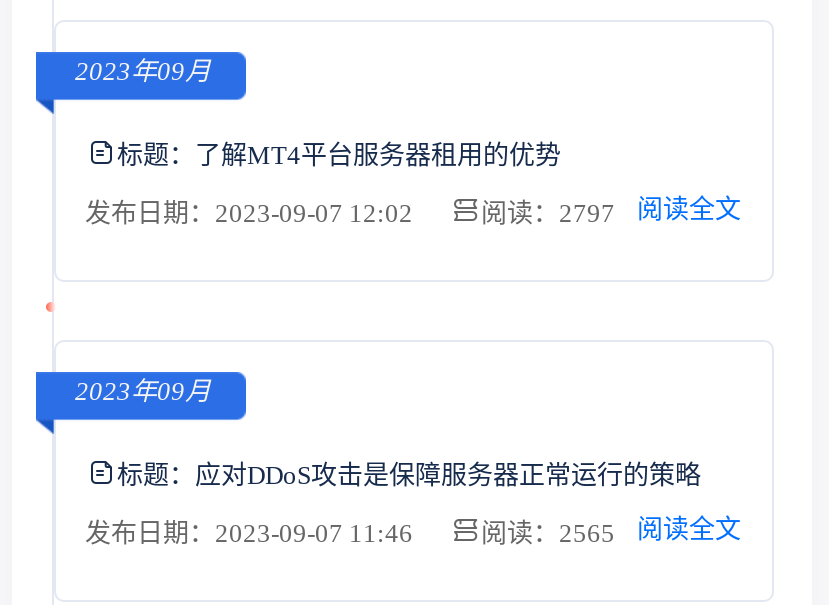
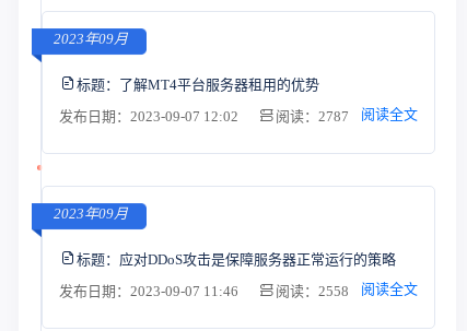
- 阅读：2797 阅读全文
+ 阅读：2787 阅读全文

- 阅读：2565 阅读全文
+ 阅读：2558 阅读全文
